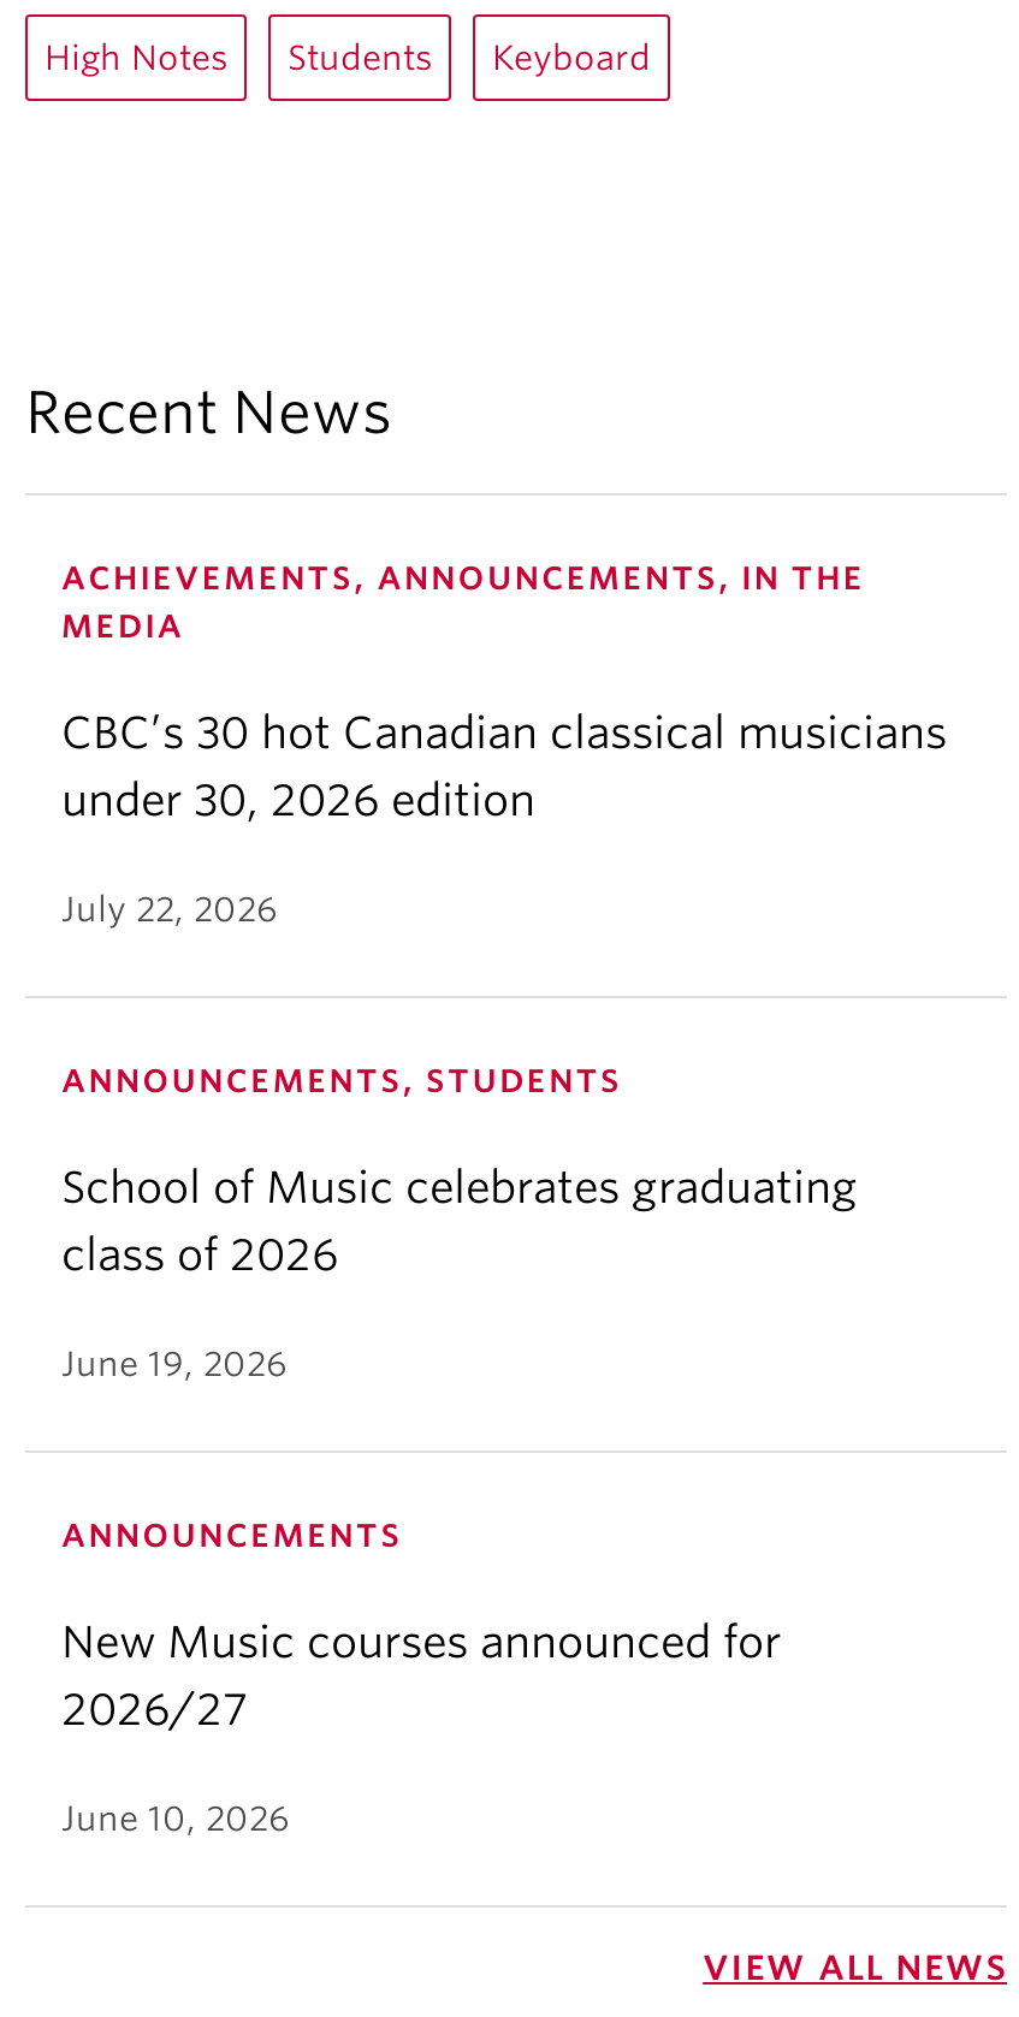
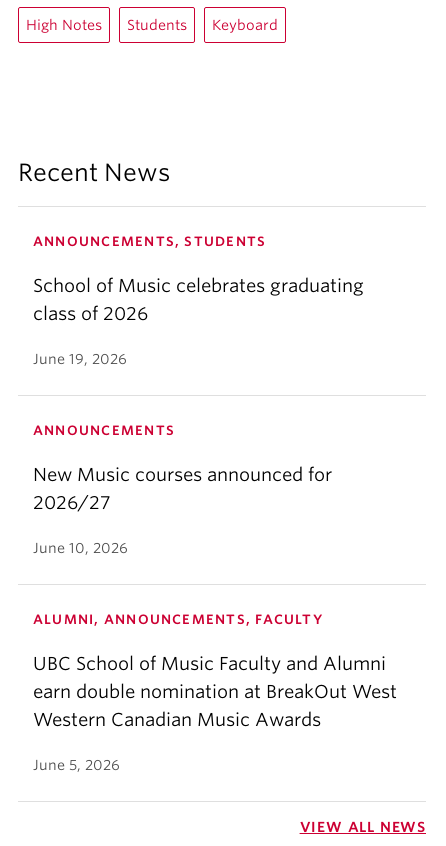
- ACHIEVEMENTS, ANNOUNCEMENTS, IN THE
- MEDIA
- CBC’s 30 hot Canadian classical musicians
- under 30, 2026 edition
- July 22, 2026

moved up: ANNOUNCEMENTS, STUDENTS | School of Music celebrates graduating | class of 2026 | June 19, 2026 | ANNOUNCEMENTS | New Music courses announced for | 2026/27 | June 10, 2026

+ ALUMNI, ANNOUNCEMENTS, FACULTY
+ UBC School of Music Faculty and Alumni
+ earn double nomination at BreakOut West
+ Western Canadian Music Awards
+ June 5, 2026
